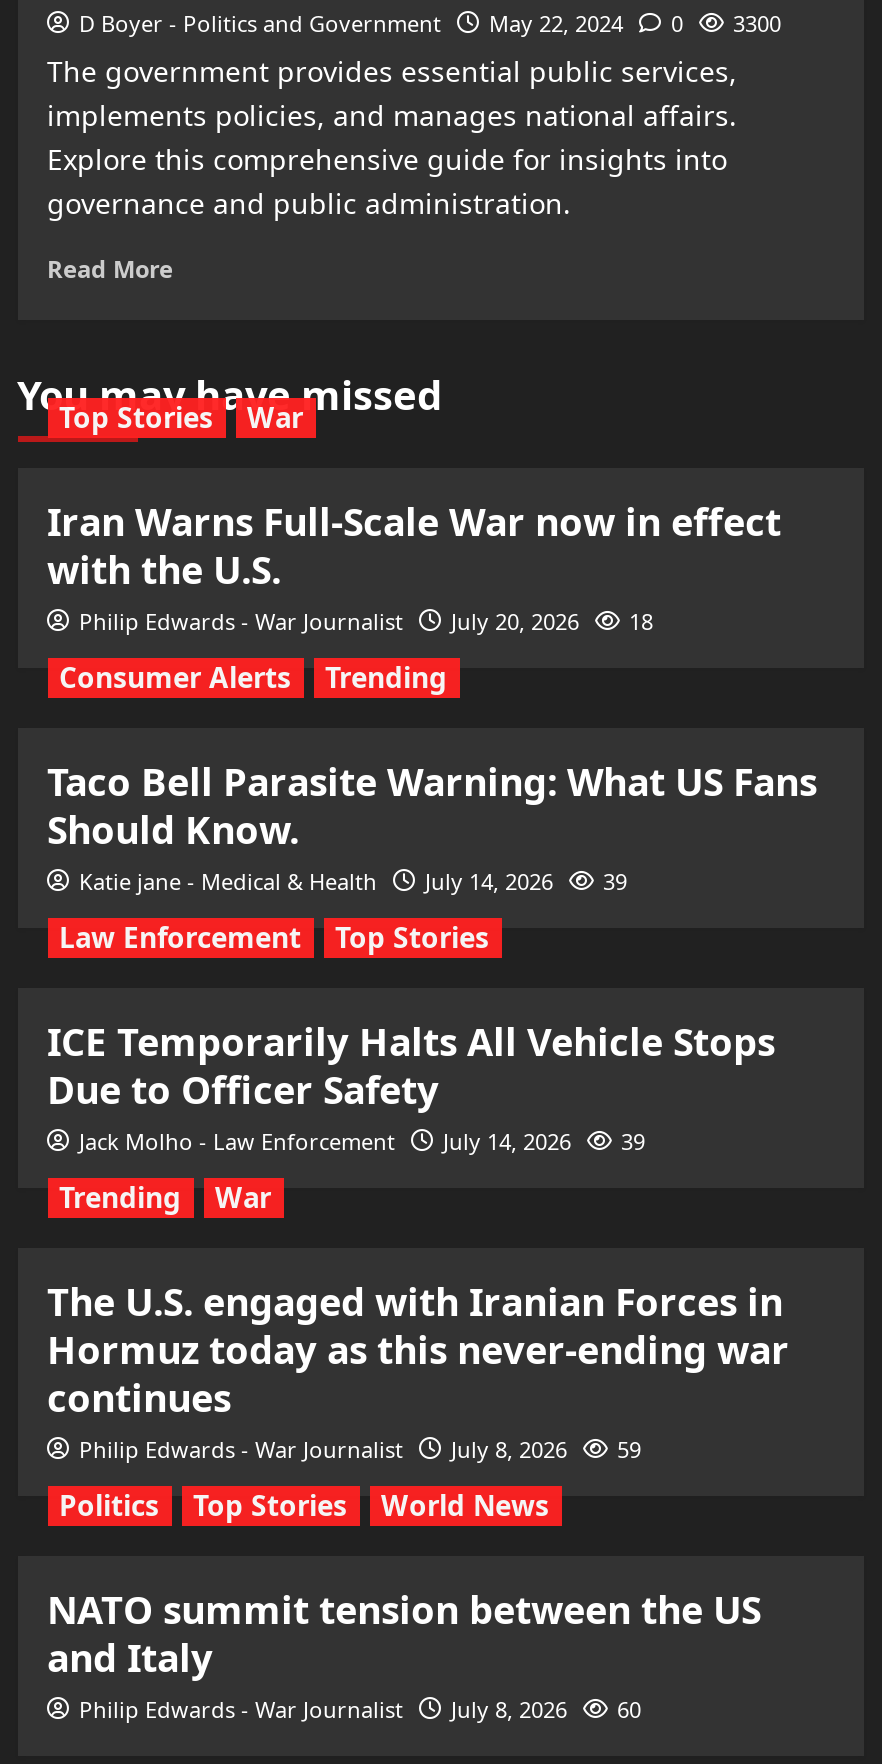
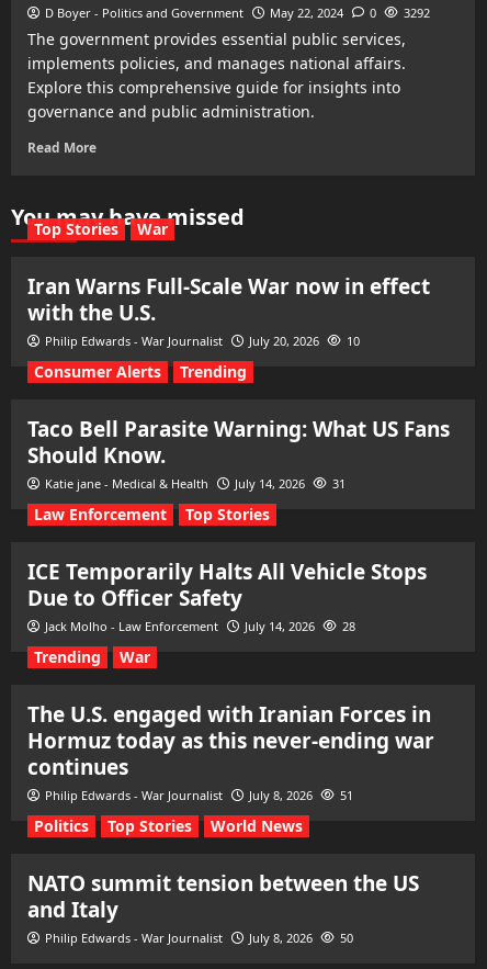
- D Boyer - Politics and Government May 22, 2024 0 3300
+ D Boyer - Politics and Government May 22, 2024 0 3292

- Philip Edwards - War Journalist July 20, 2026 18
+ Philip Edwards - War Journalist July 20, 2026 10

- Katie jane - Medical & Health July 14, 2026 39
+ Katie jane - Medical & Health July 14, 2026 31

- Jack Molho - Law Enforcement July 14, 2026 39
+ Jack Molho - Law Enforcement July 14, 2026 28

- Philip Edwards - War Journalist July 8, 2026 59
+ Philip Edwards - War Journalist July 8, 2026 51

- Philip Edwards - War Journalist July 8, 2026 60
+ Philip Edwards - War Journalist July 8, 2026 50
